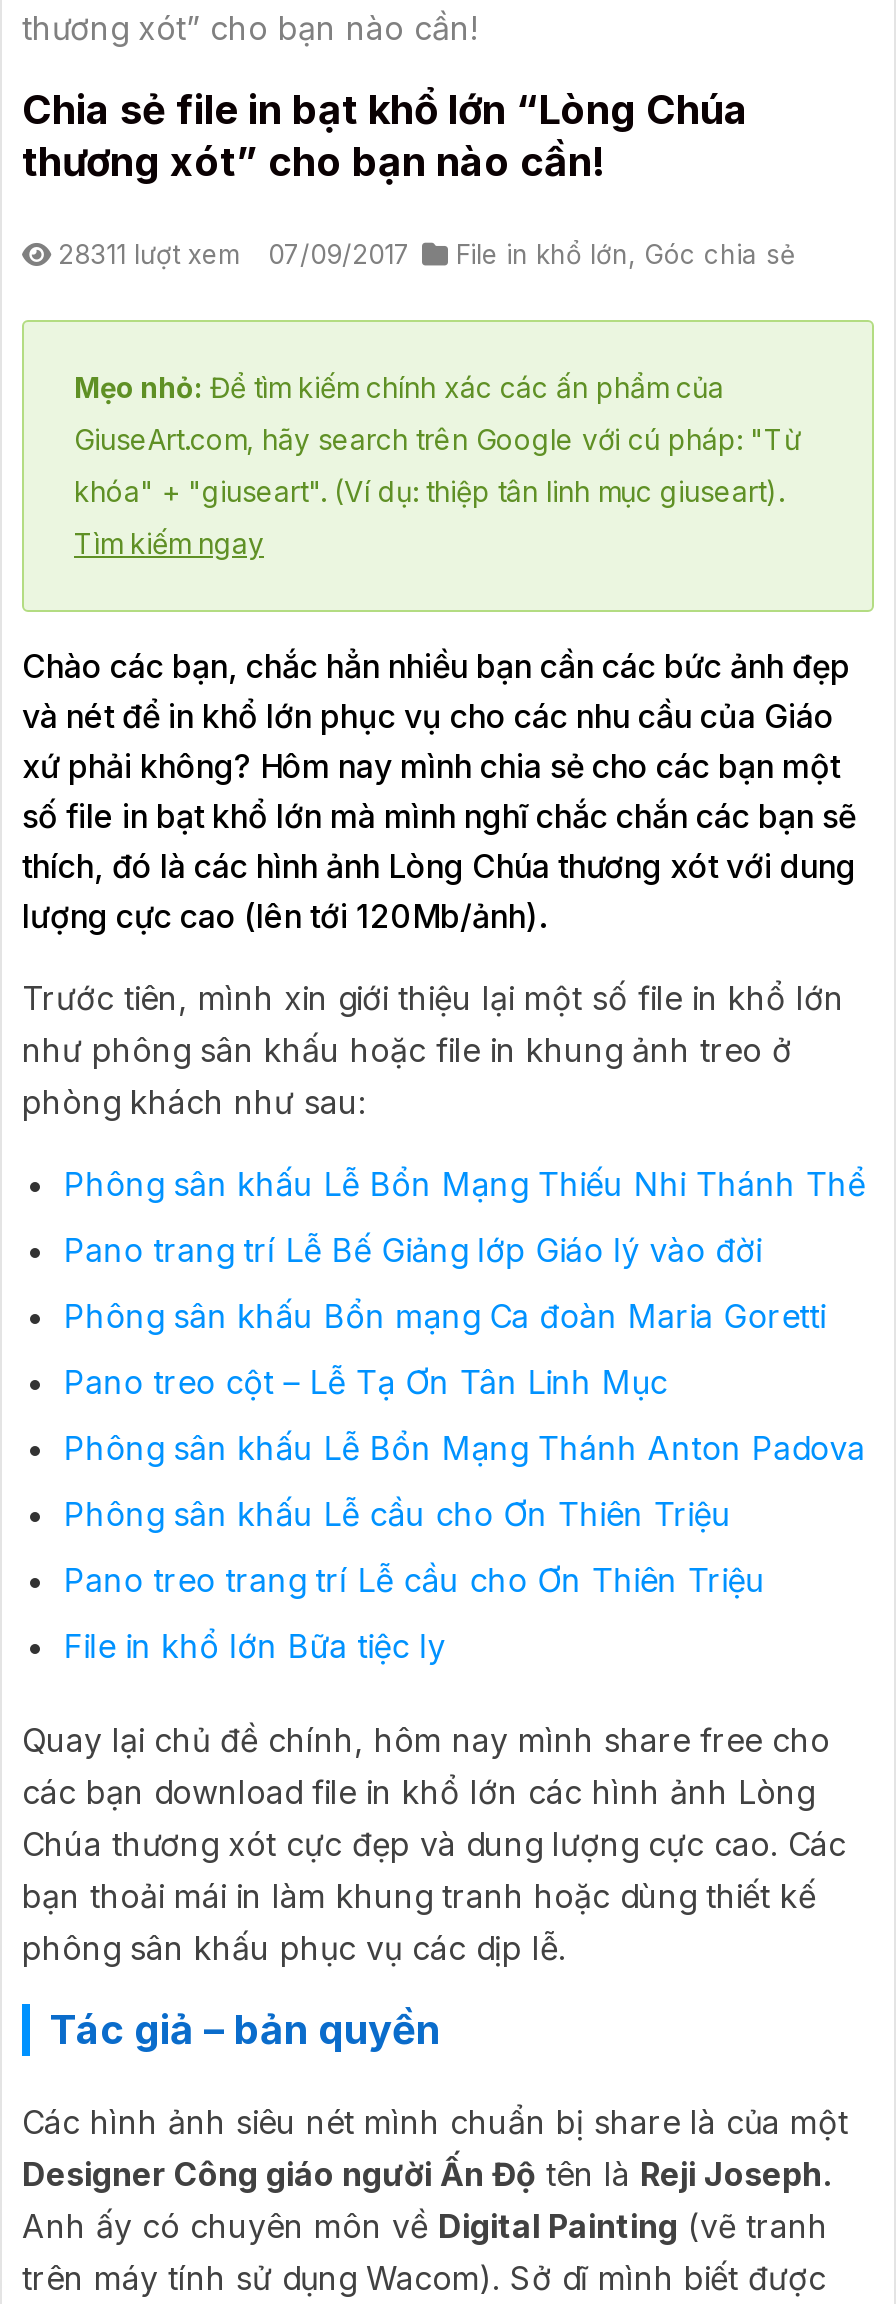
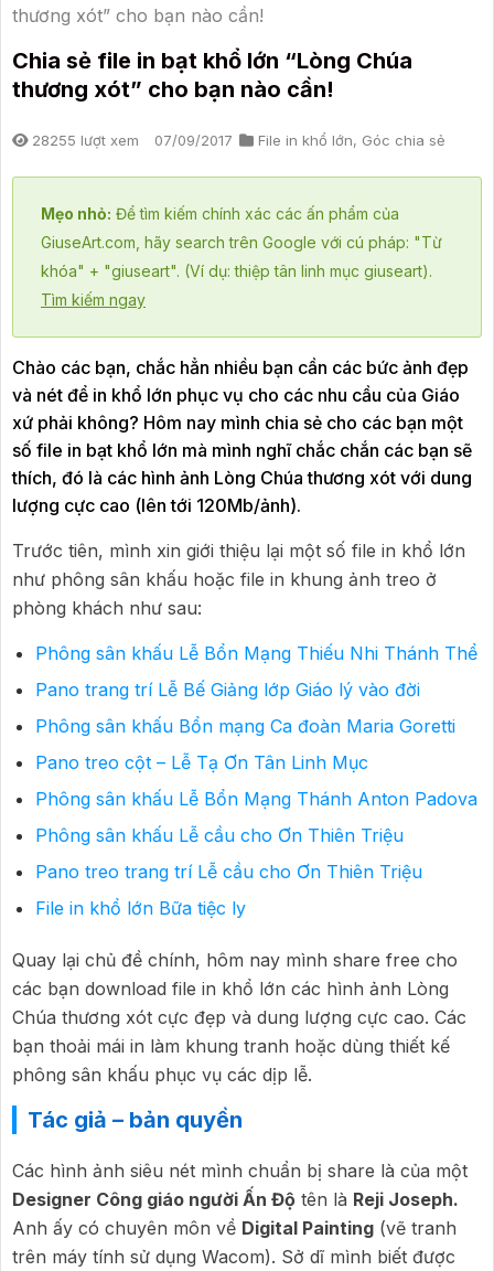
- 28311 lượt xem 07/09/2017 File in khổ lớn, Góc chia sẻ
+ 28255 lượt xem 07/09/2017 File in khổ lớn, Góc chia sẻ
